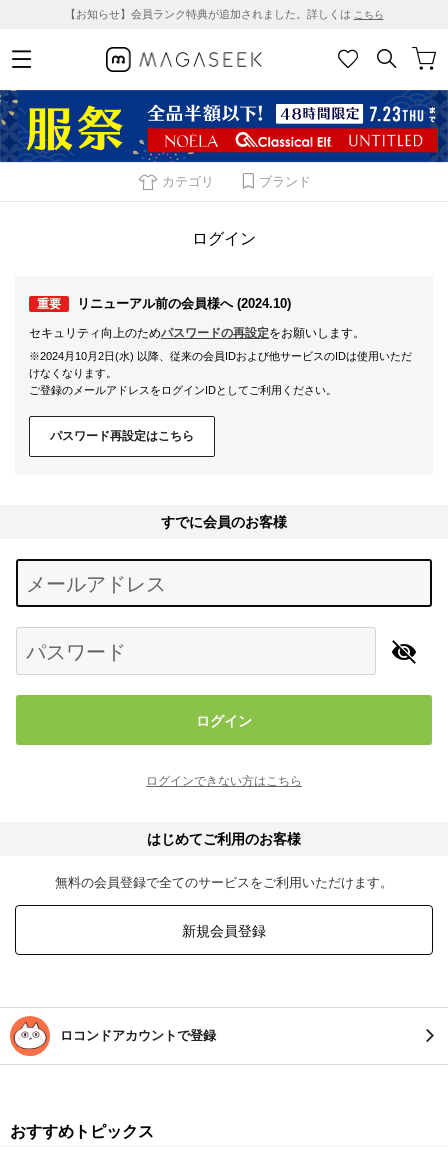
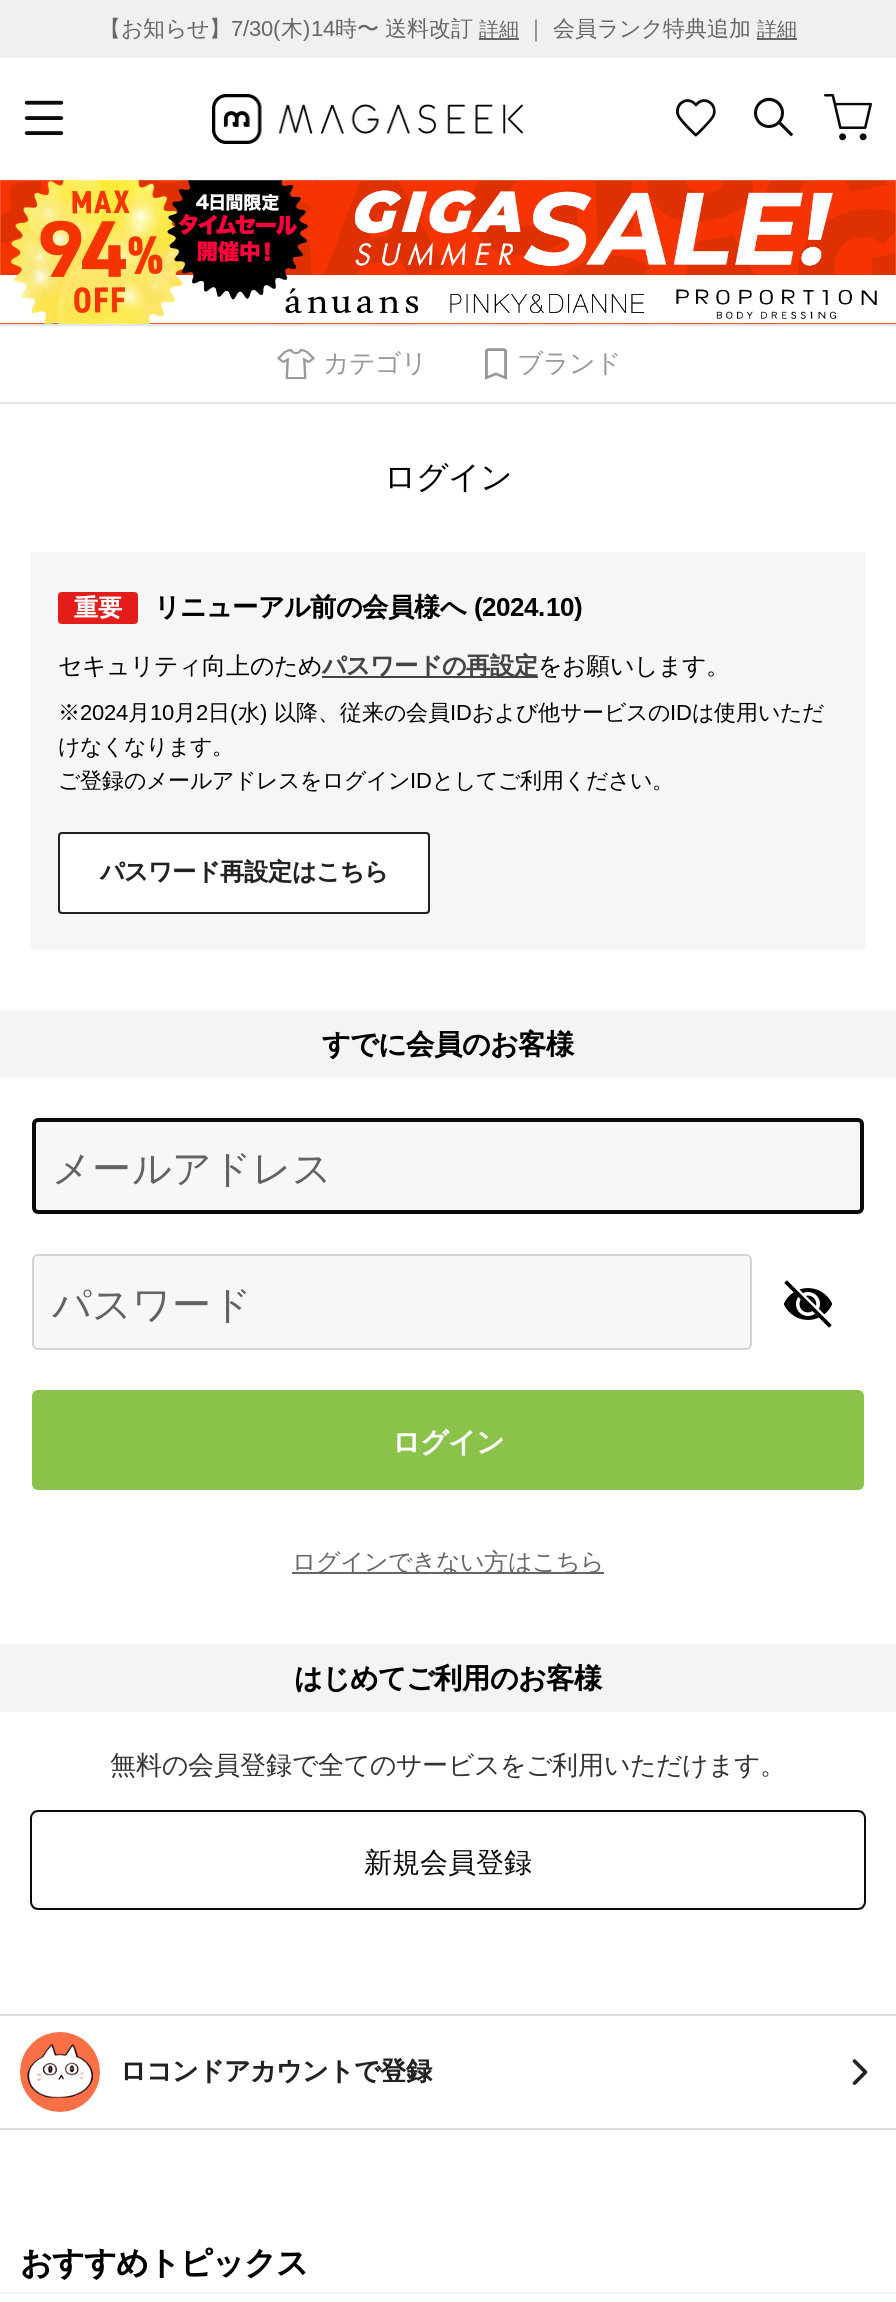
- 【お知らせ】会員ランク特典が追加されました。詳しくはこちら
+ 【お知らせ】7/30(木)14時〜 送料改訂詳細｜ 会員ランク特典追加詳細

- [image]
+ [image]
